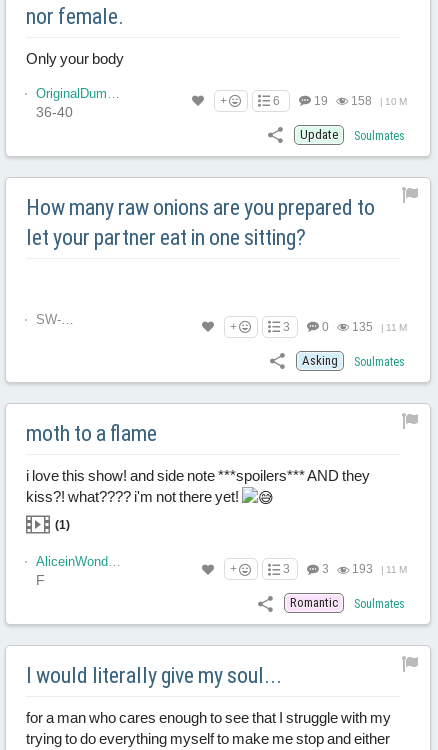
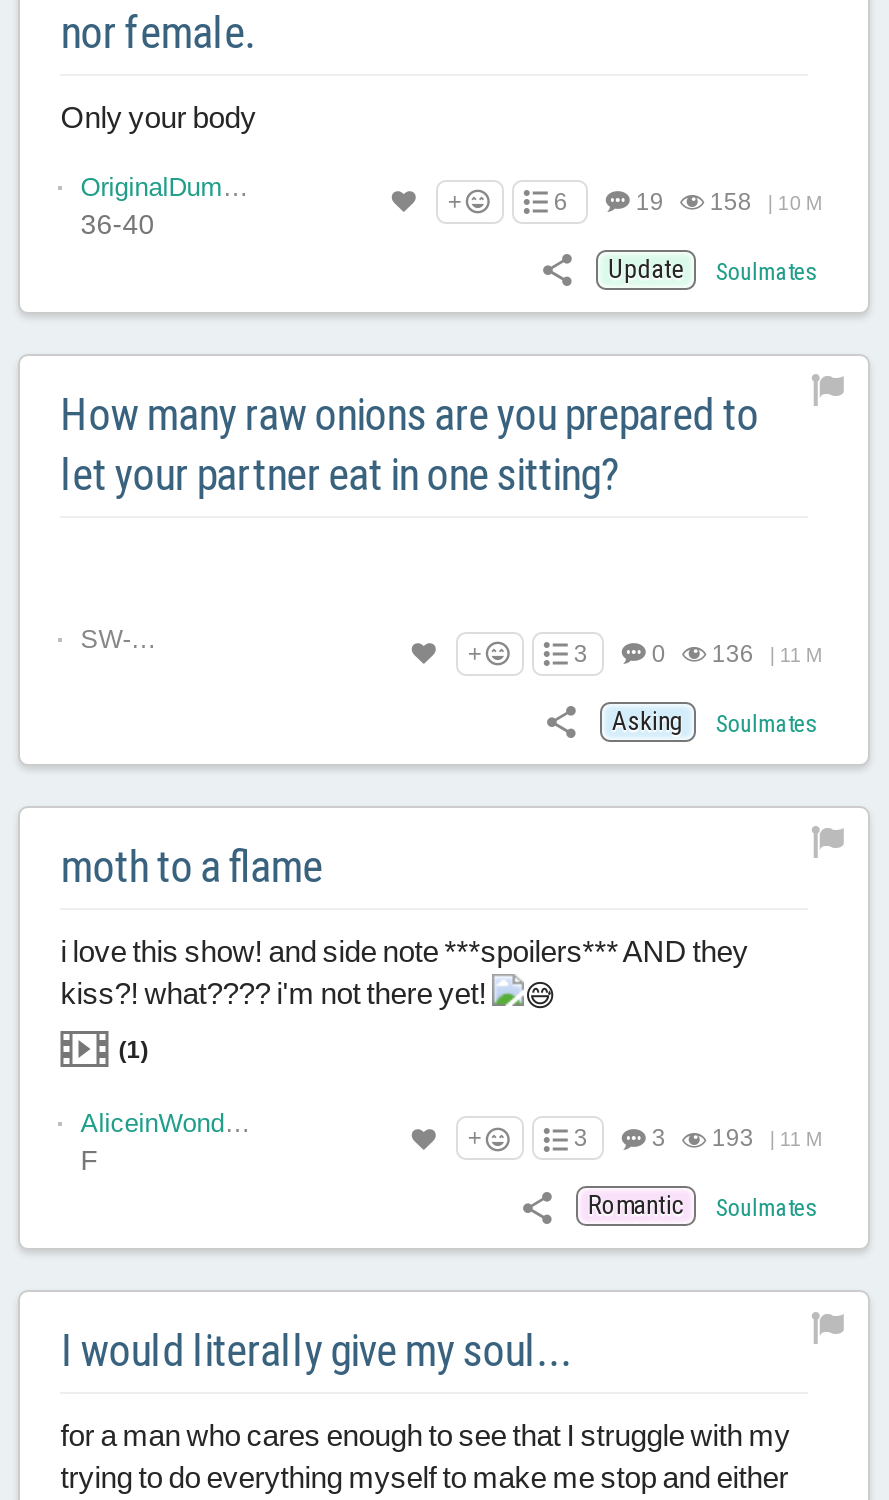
- 135
+ 136
